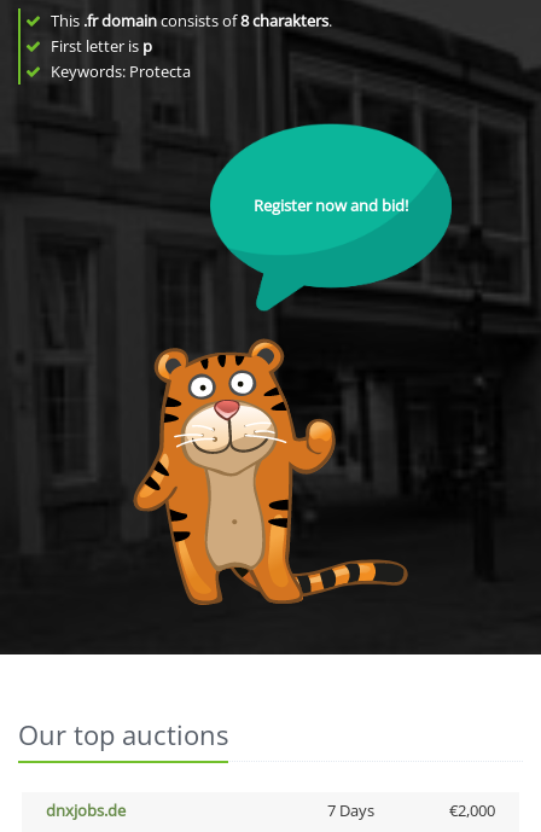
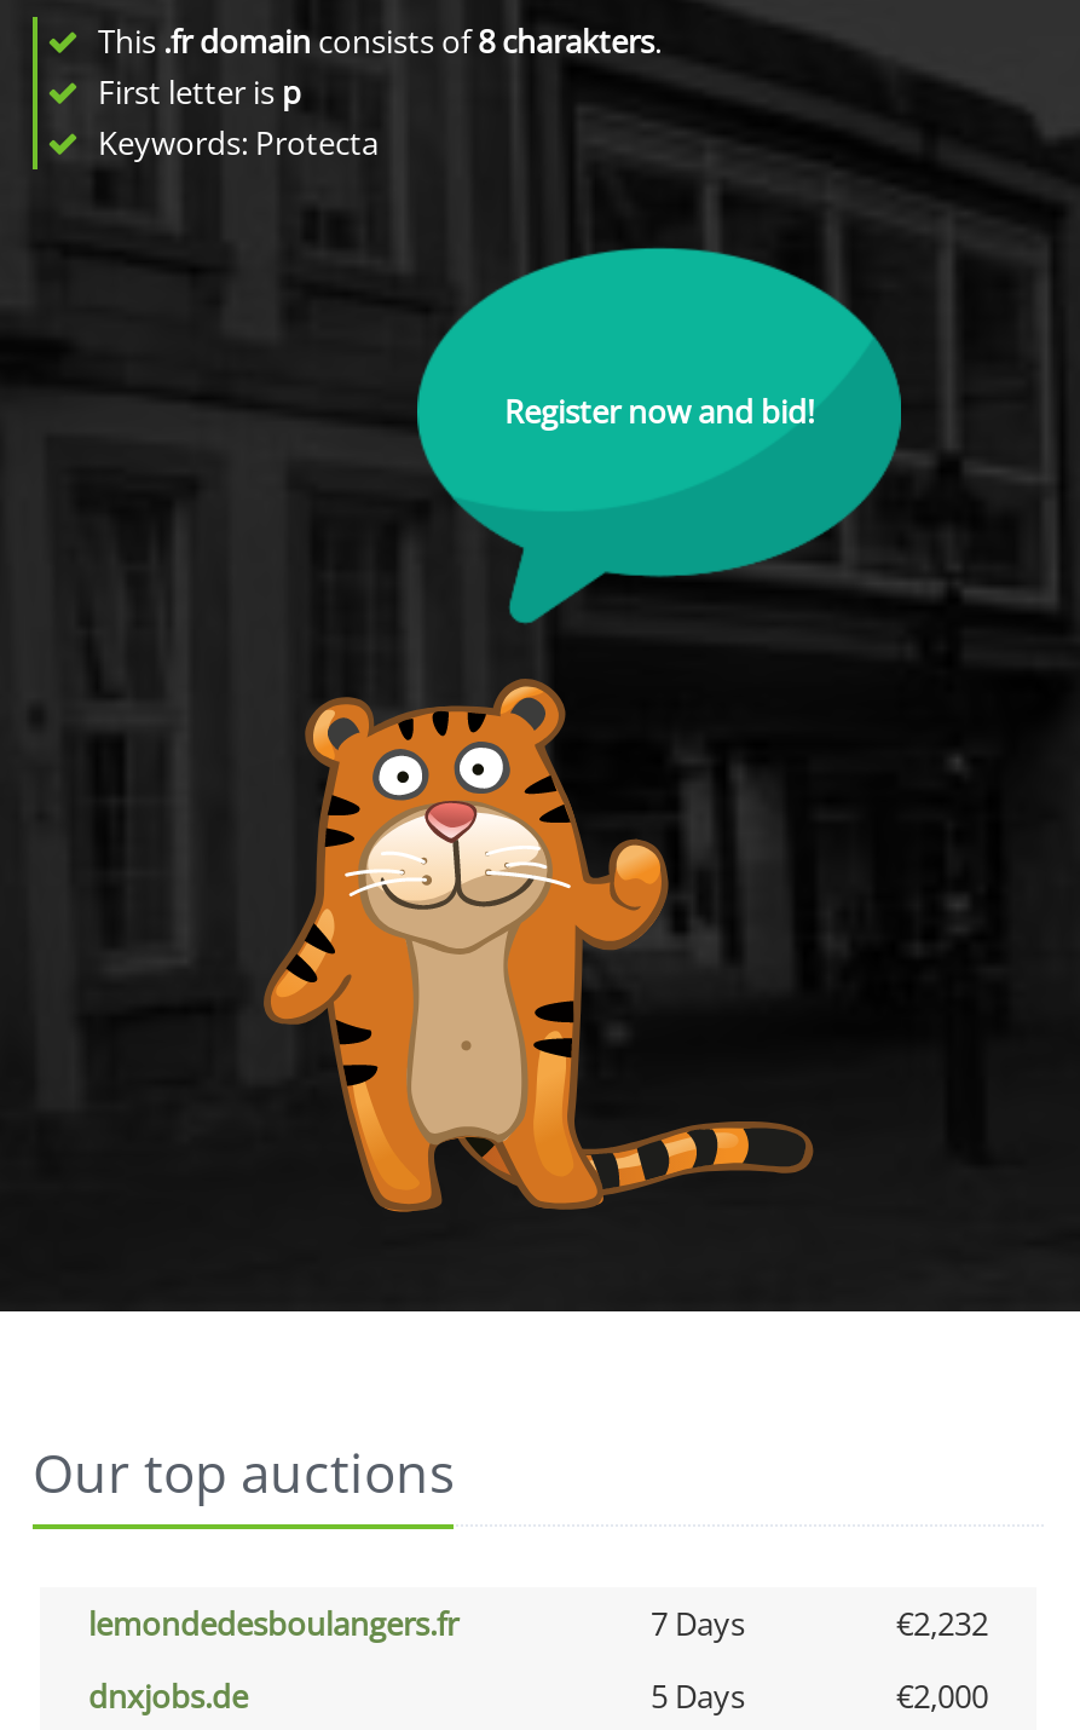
+ lemondedesboulangers.fr
+ 7 Days
+ €2,232

- 7 Days
+ 5 Days
